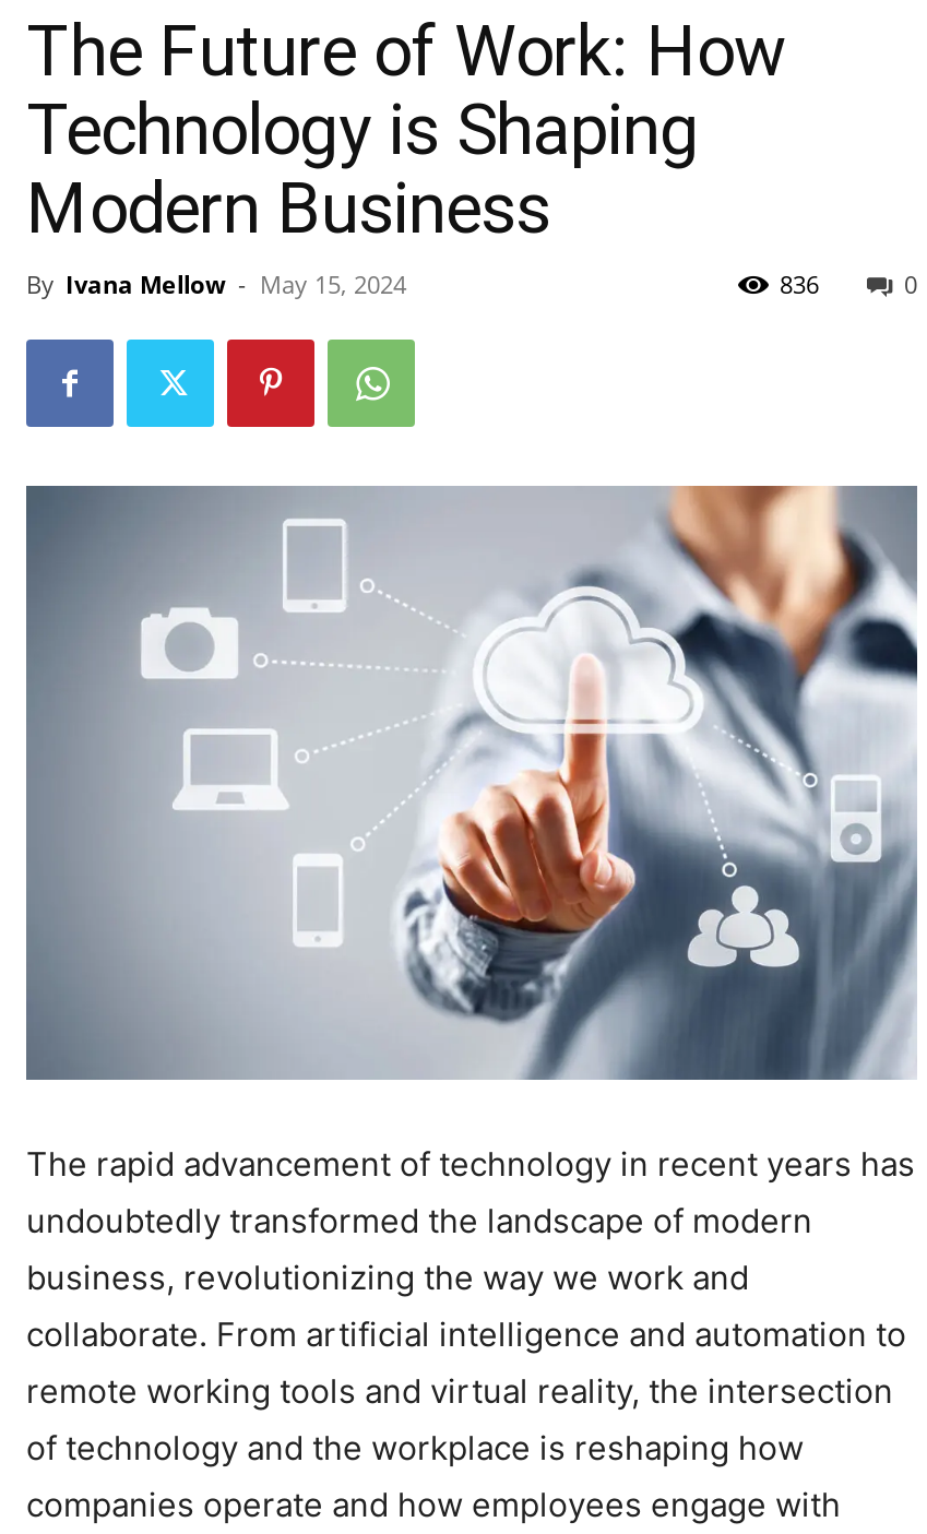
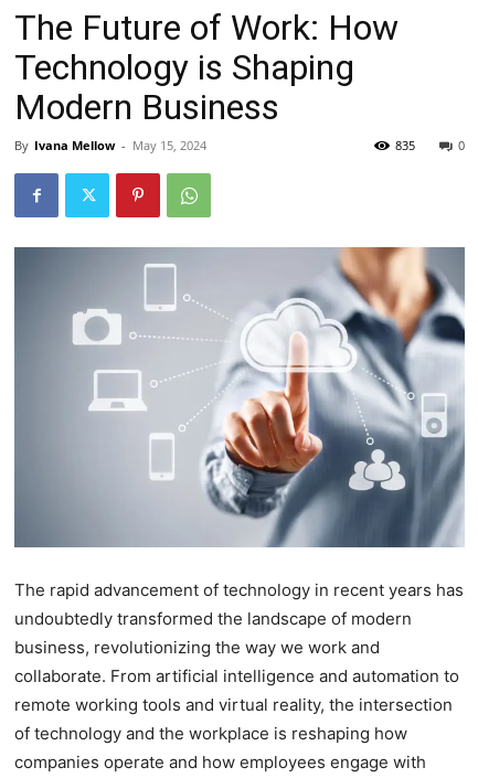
- 836
+ 835
